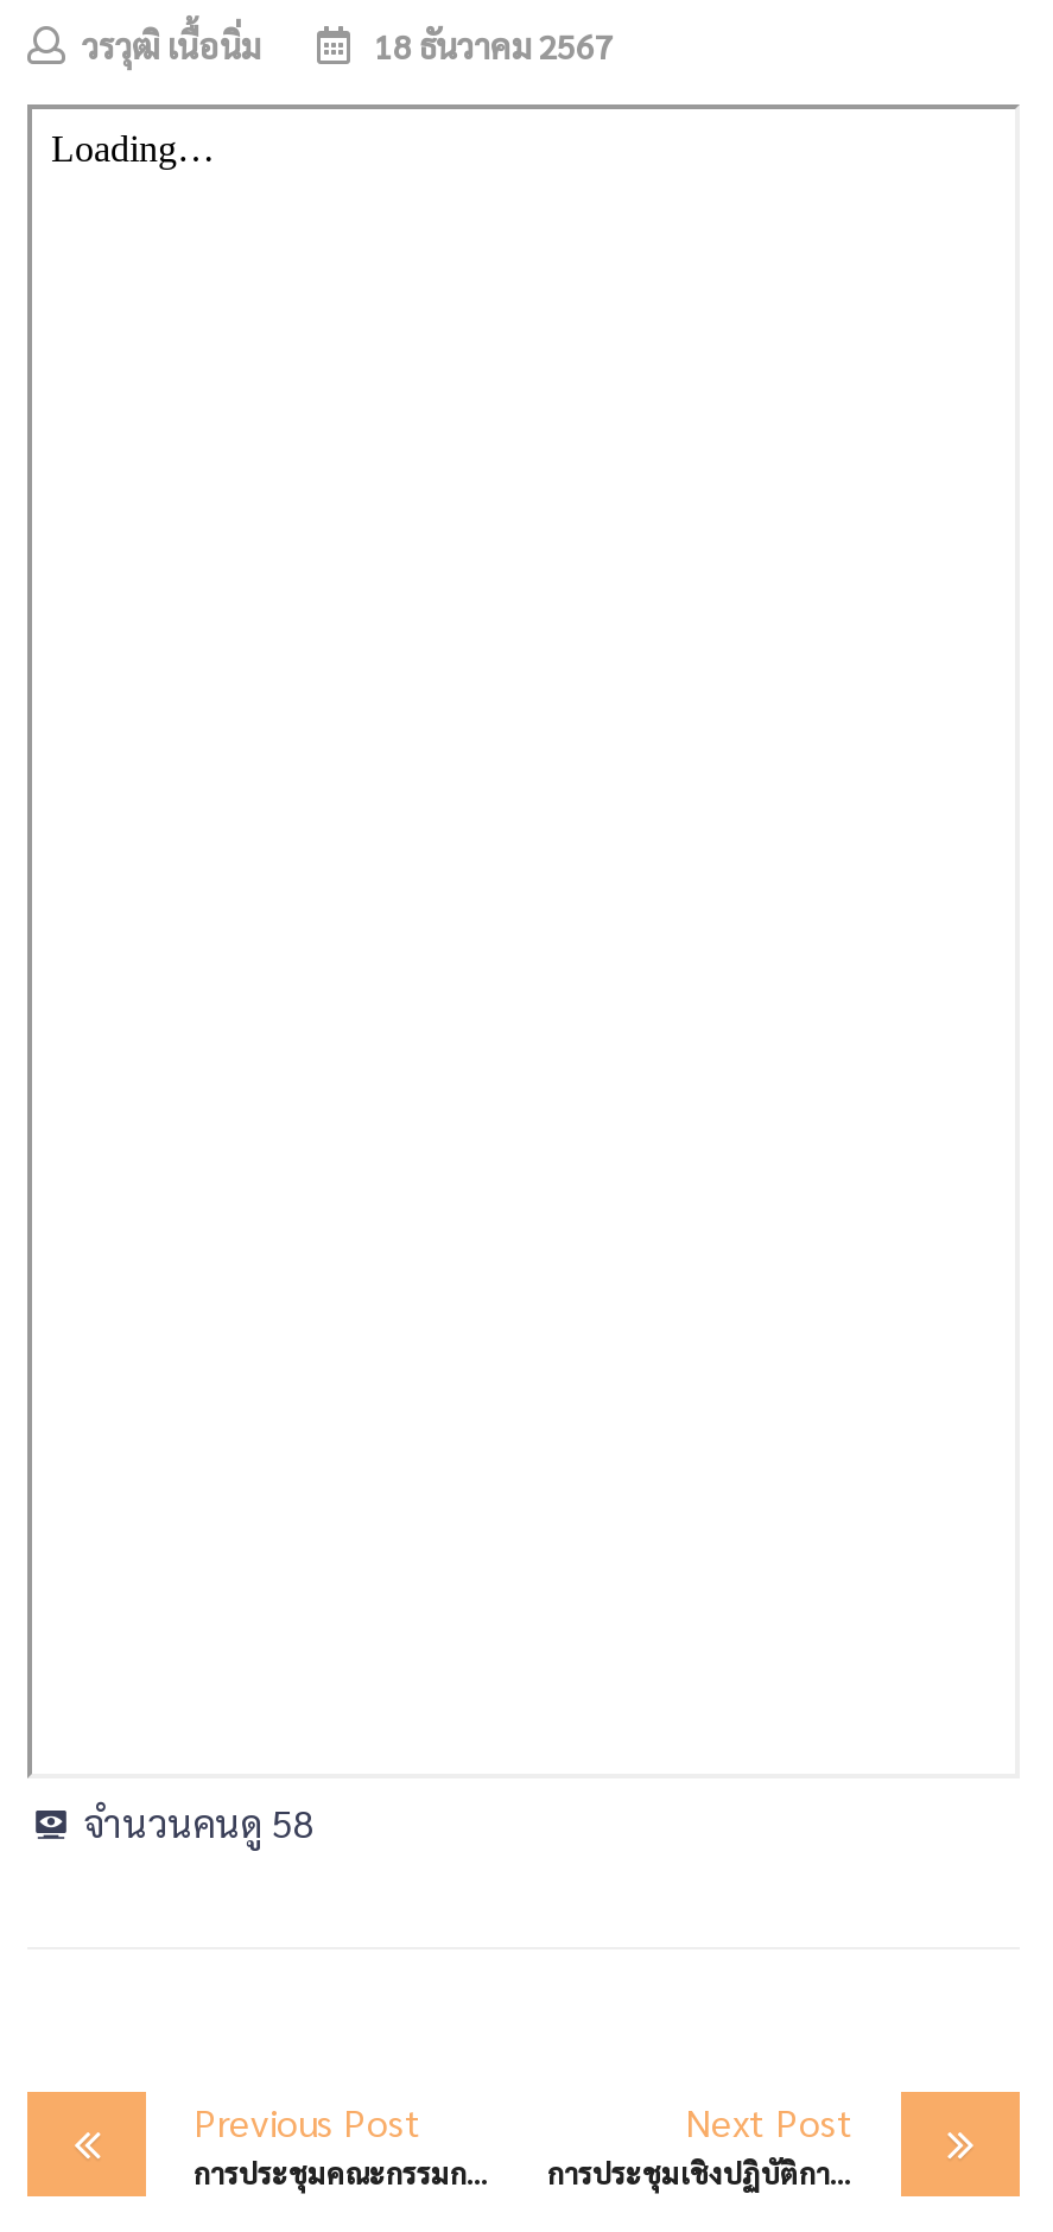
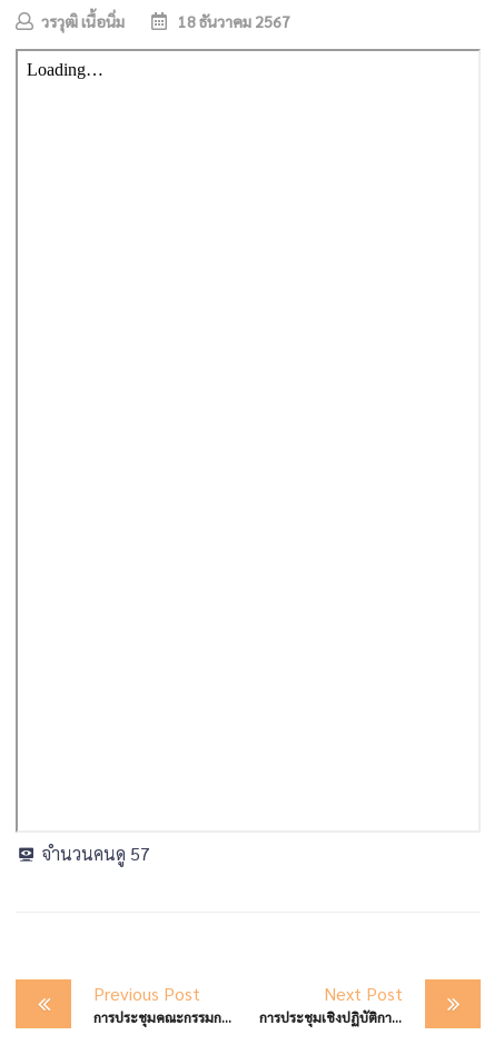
- จำนวนคนดู 58
+ จำนวนคนดู 57
